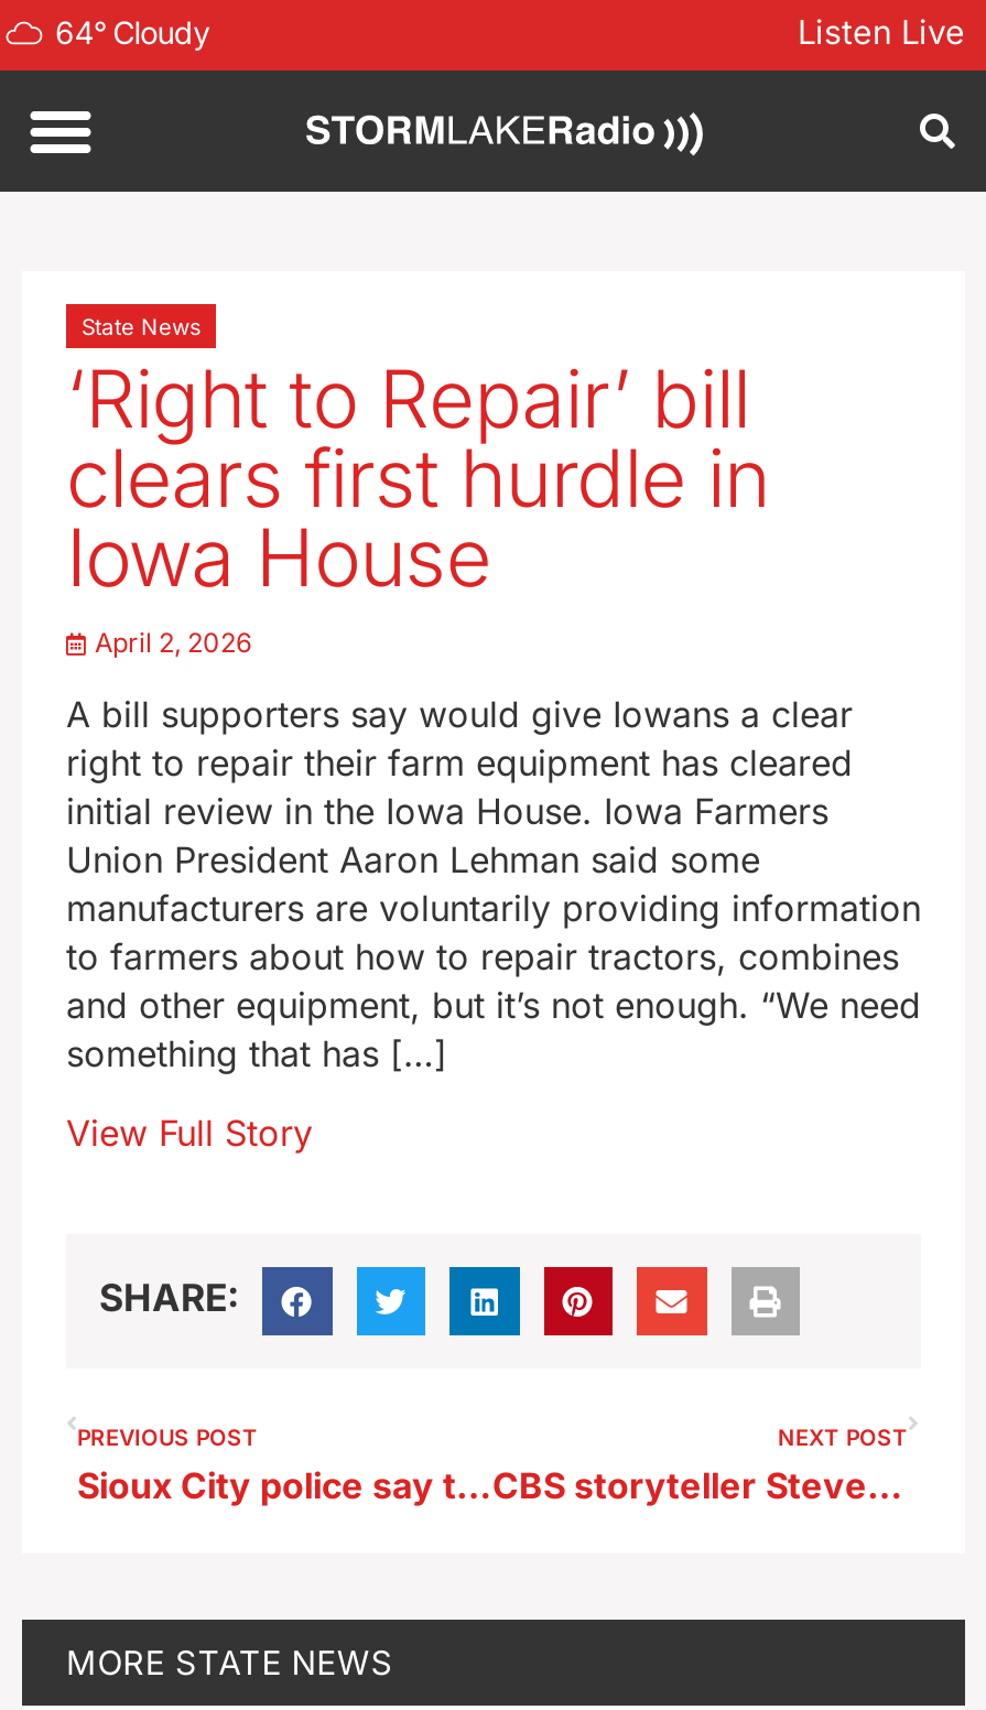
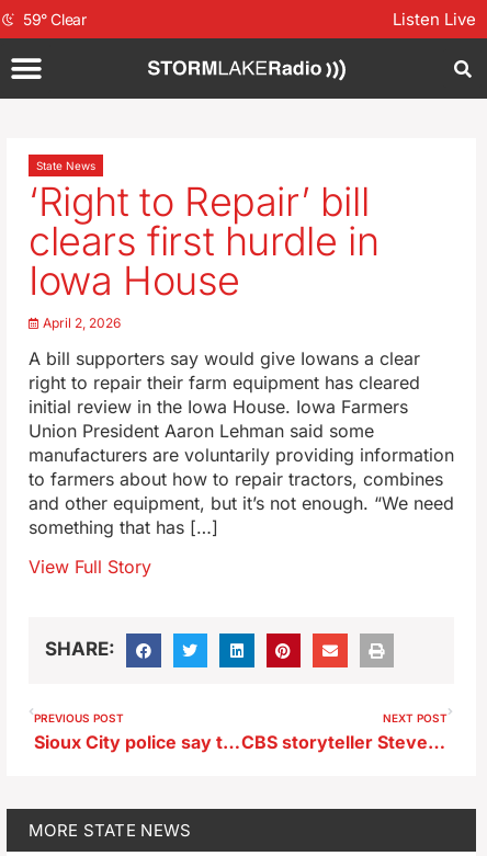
- 64° Cloudy
+ 59° Clear
